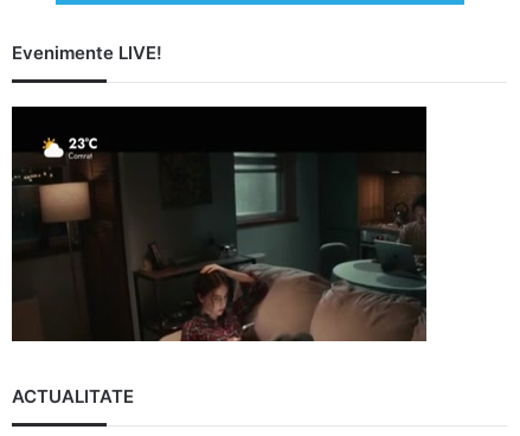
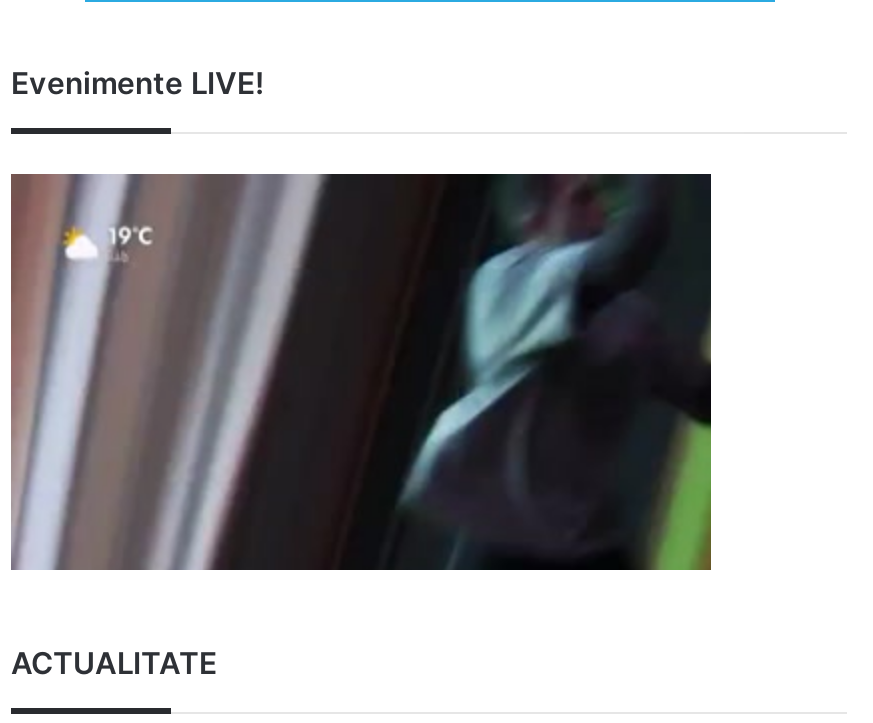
- [image]
+ [image]
